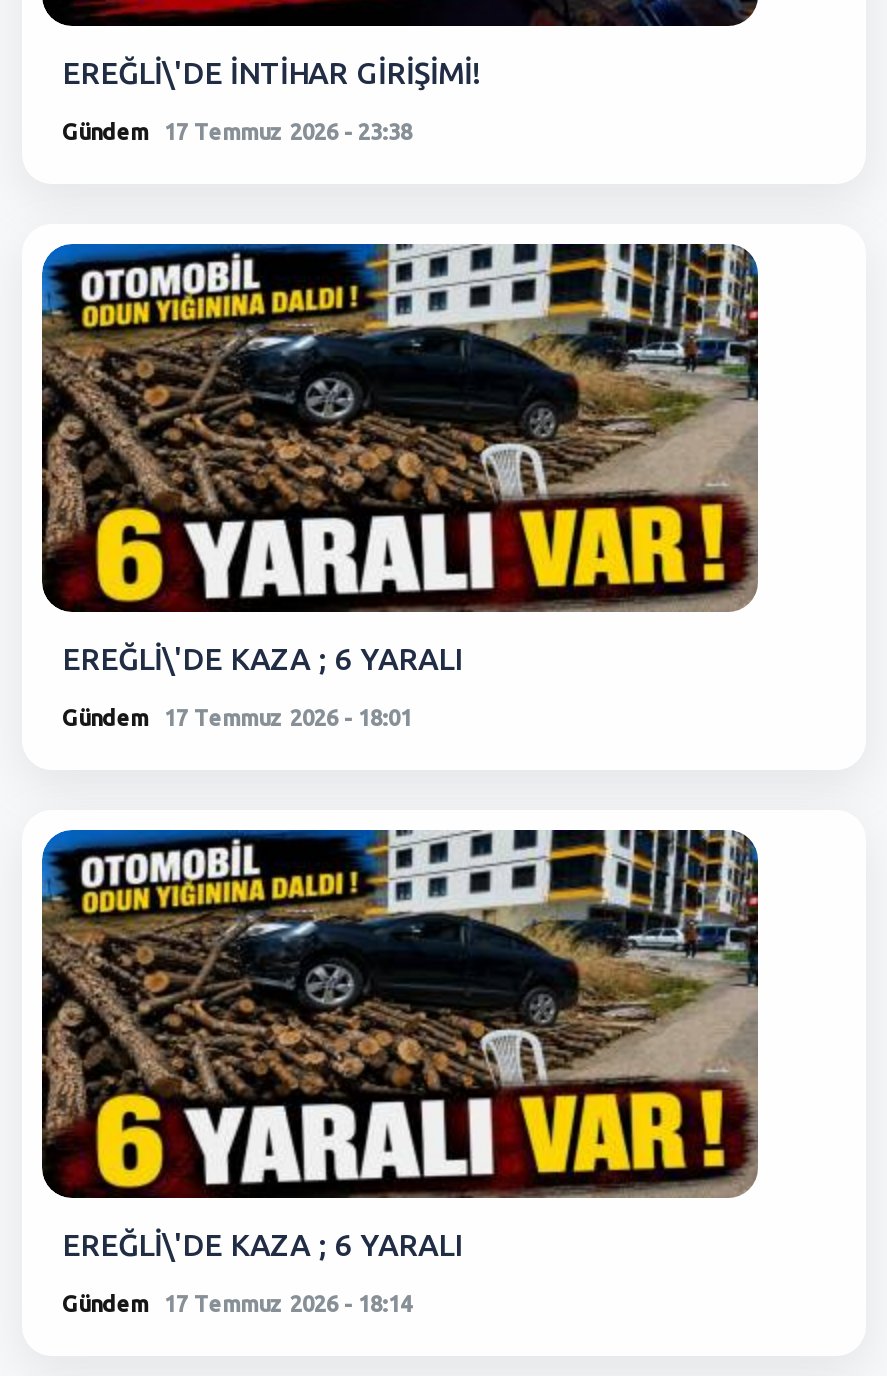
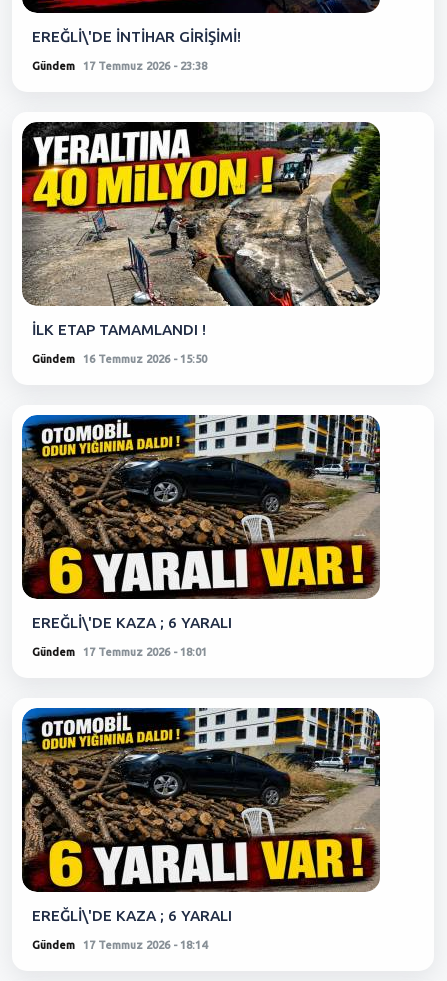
+ [image]
+ İLK ETAP TAMAMLANDI !
+ Gündem
+ 16 Temmuz 2026 - 15:50
